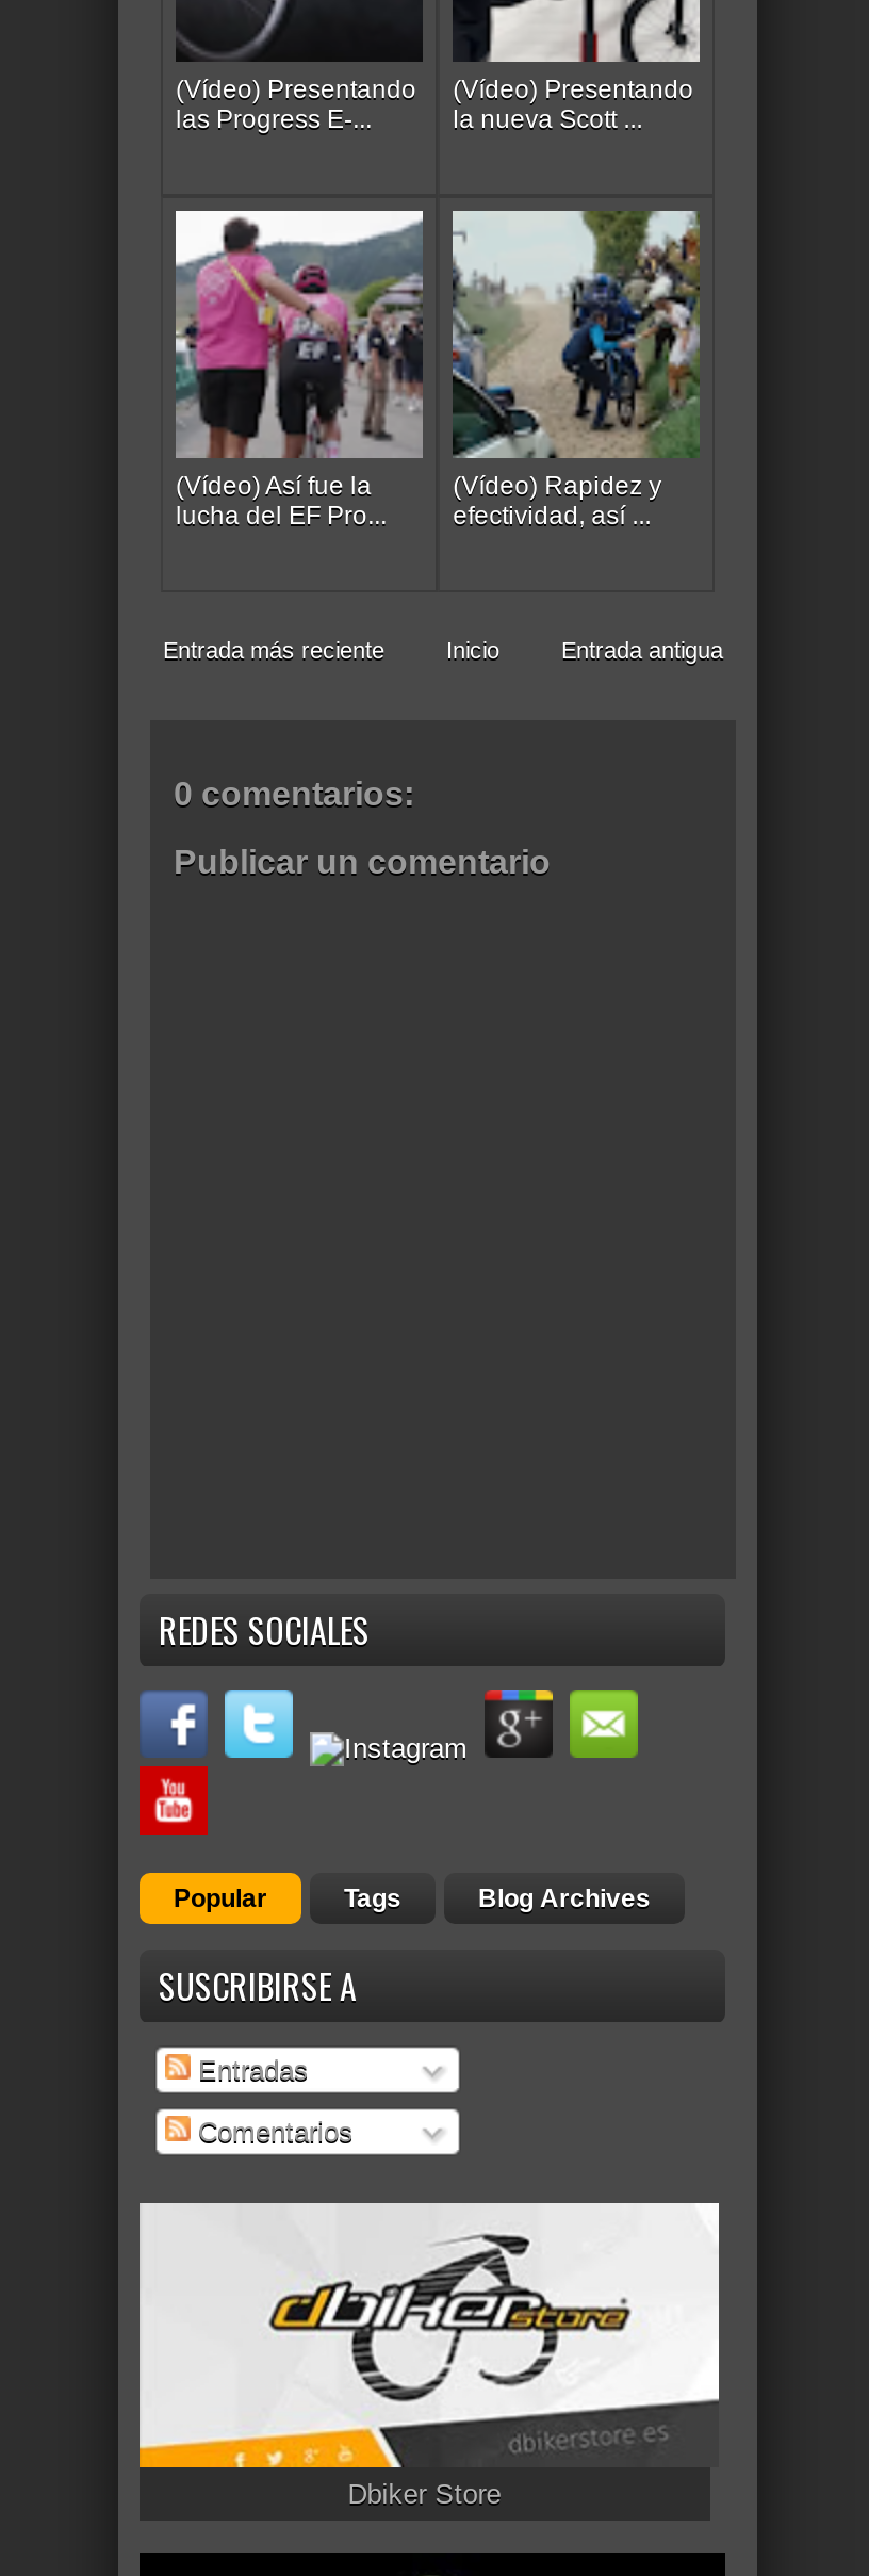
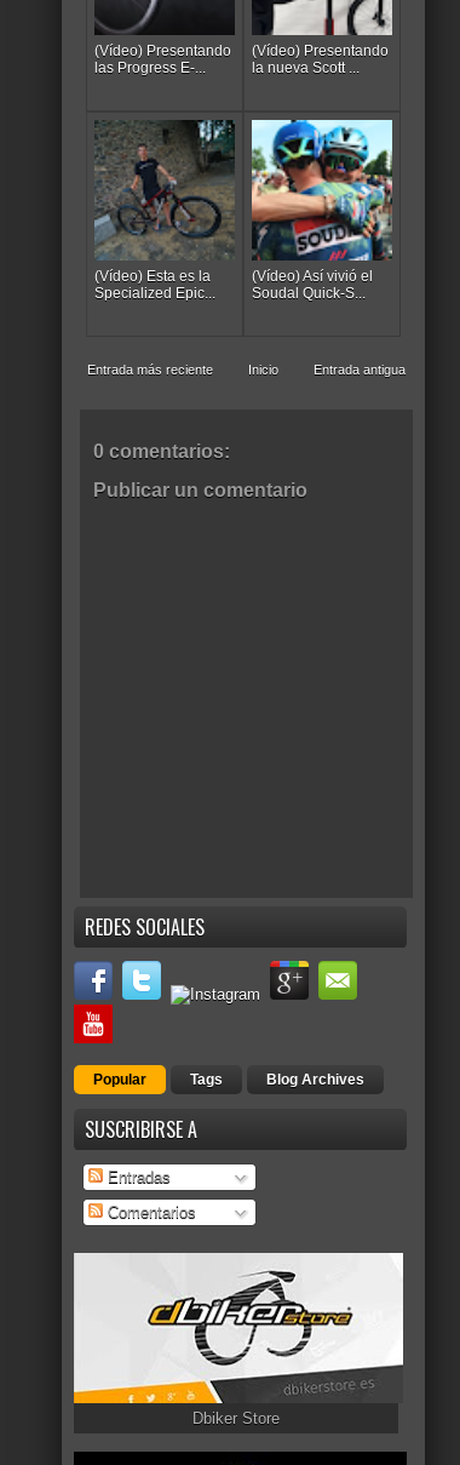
- [image]
- (Vídeo) Así fue la
- lucha del EF Pro...
+ [image]
+ (Vídeo) Esta es la
+ Specialized Epic...

- [image]
- (Vídeo) Rapidez y
- efectividad, así ...
+ [image]
+ (Vídeo) Así vivió el
+ Soudal Quick-S...
